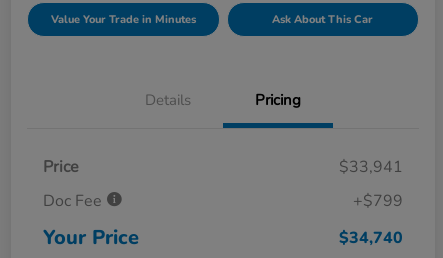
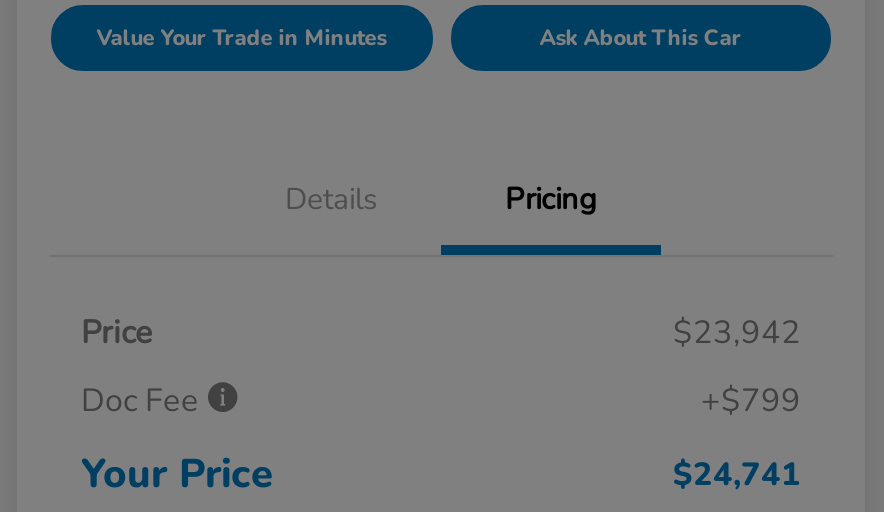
- $33,941
+ $23,942

- $34,740
+ $24,741
